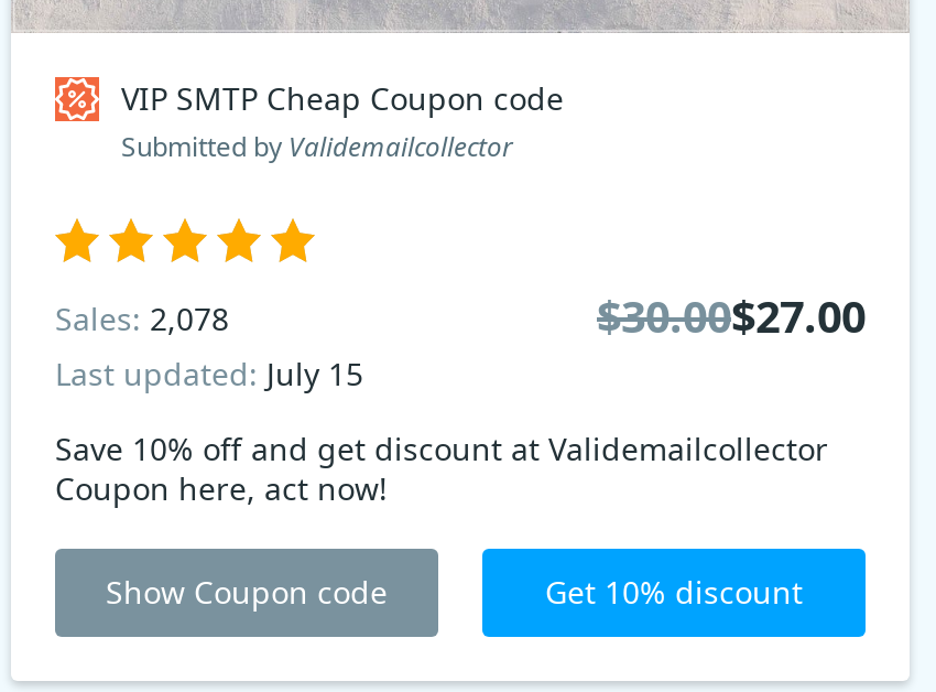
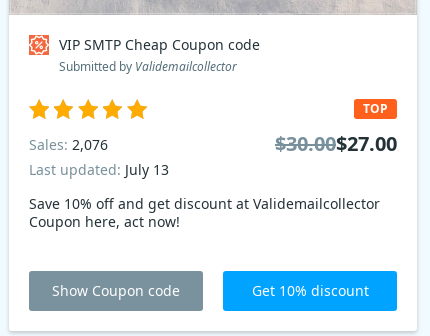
- Sales: 2,078
- Last updated: July 15
+ TOP
+ Sales: 2,076
+ Last updated: July 13
